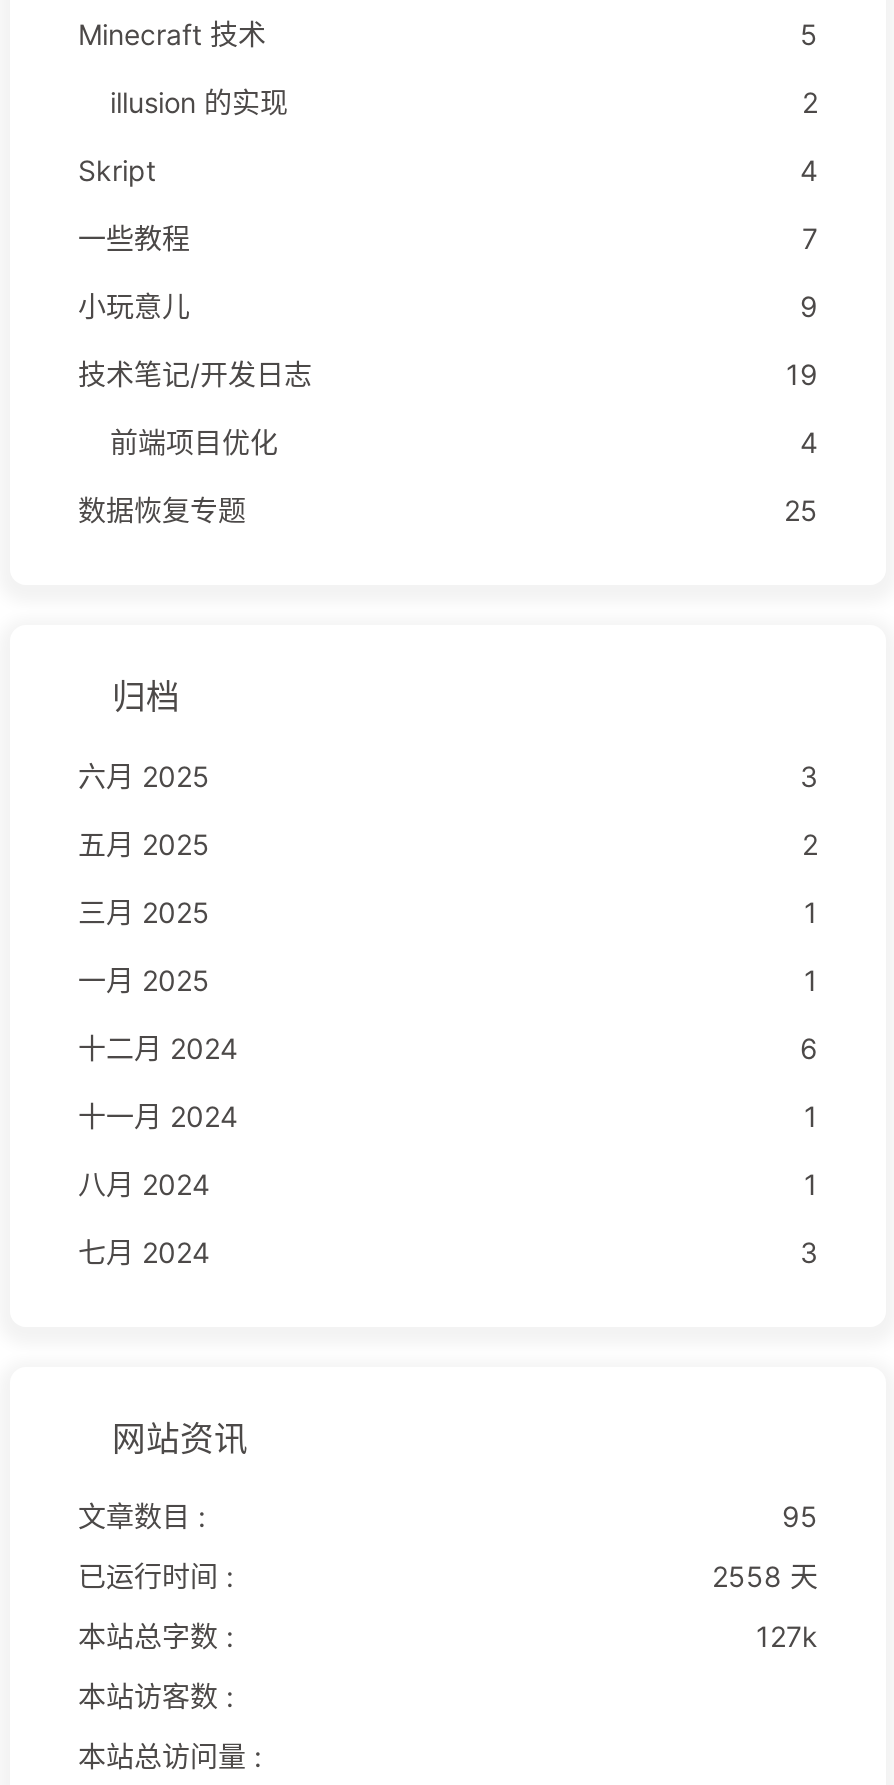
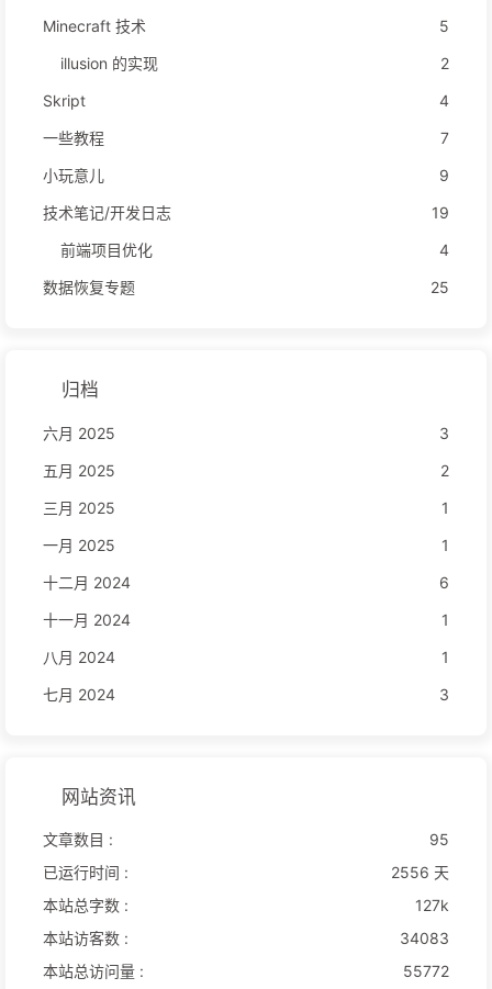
- 2558 天
+ 2556 天

+ 34083

+ 55772
